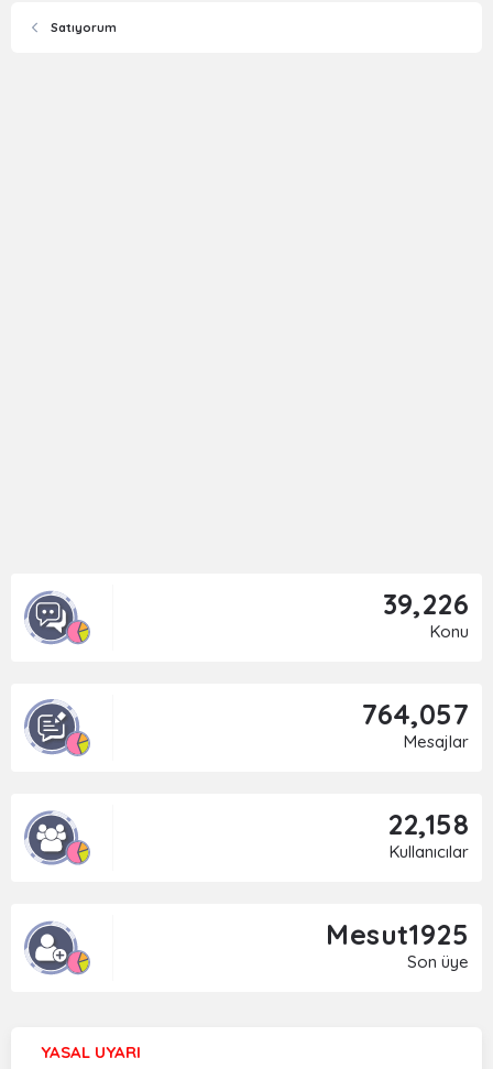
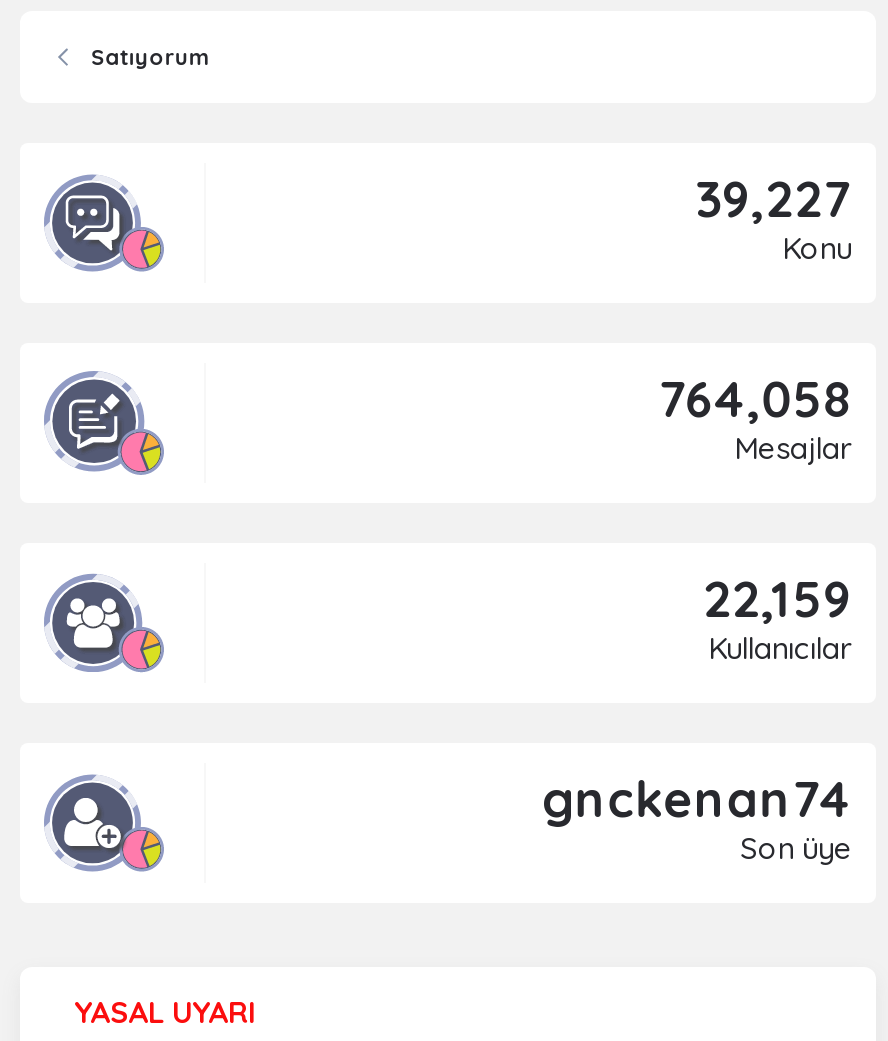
- 39,226
+ 39,227

- 764,057
+ 764,058

- 22,158
+ 22,159

- Mesut1925
+ gnckenan74
